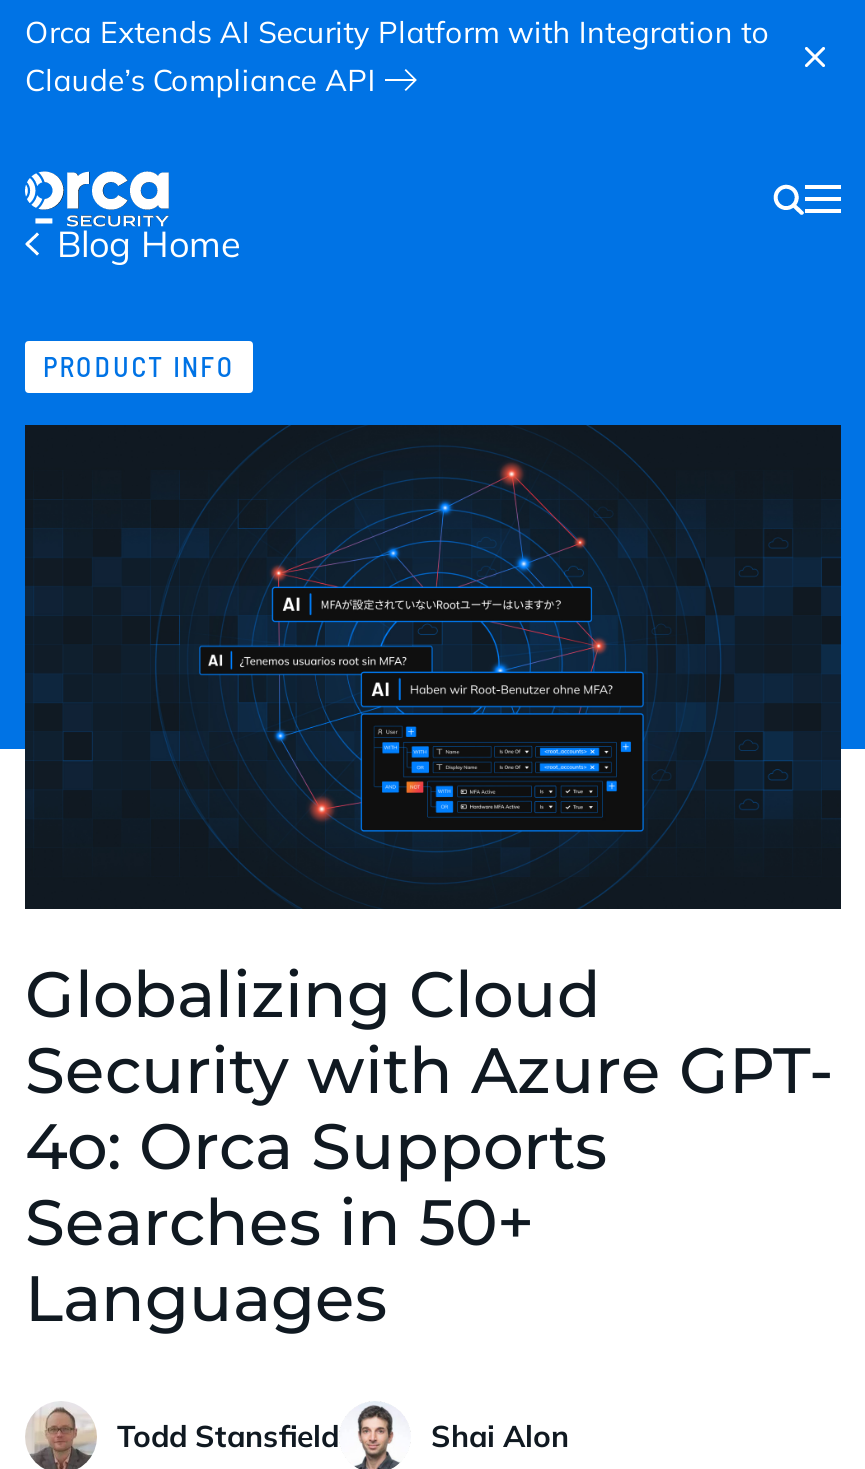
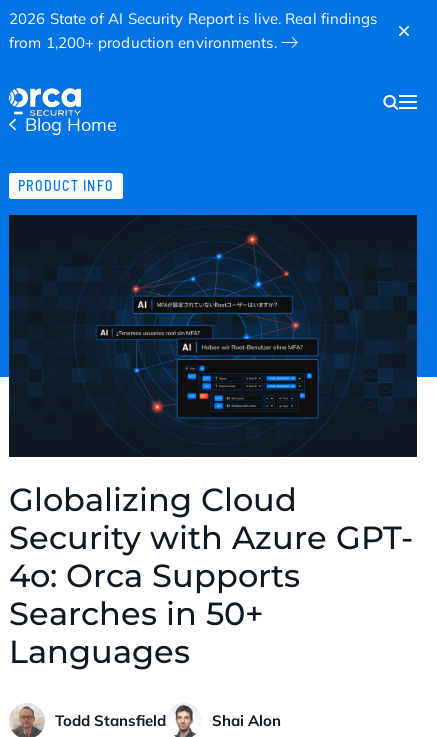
- Orca Extends AI Security Platform with Integration to
- Claude’s Compliance API
+ 2026 State of AI Security Report is live. Real findings
+ from 1,200+ production environments.
